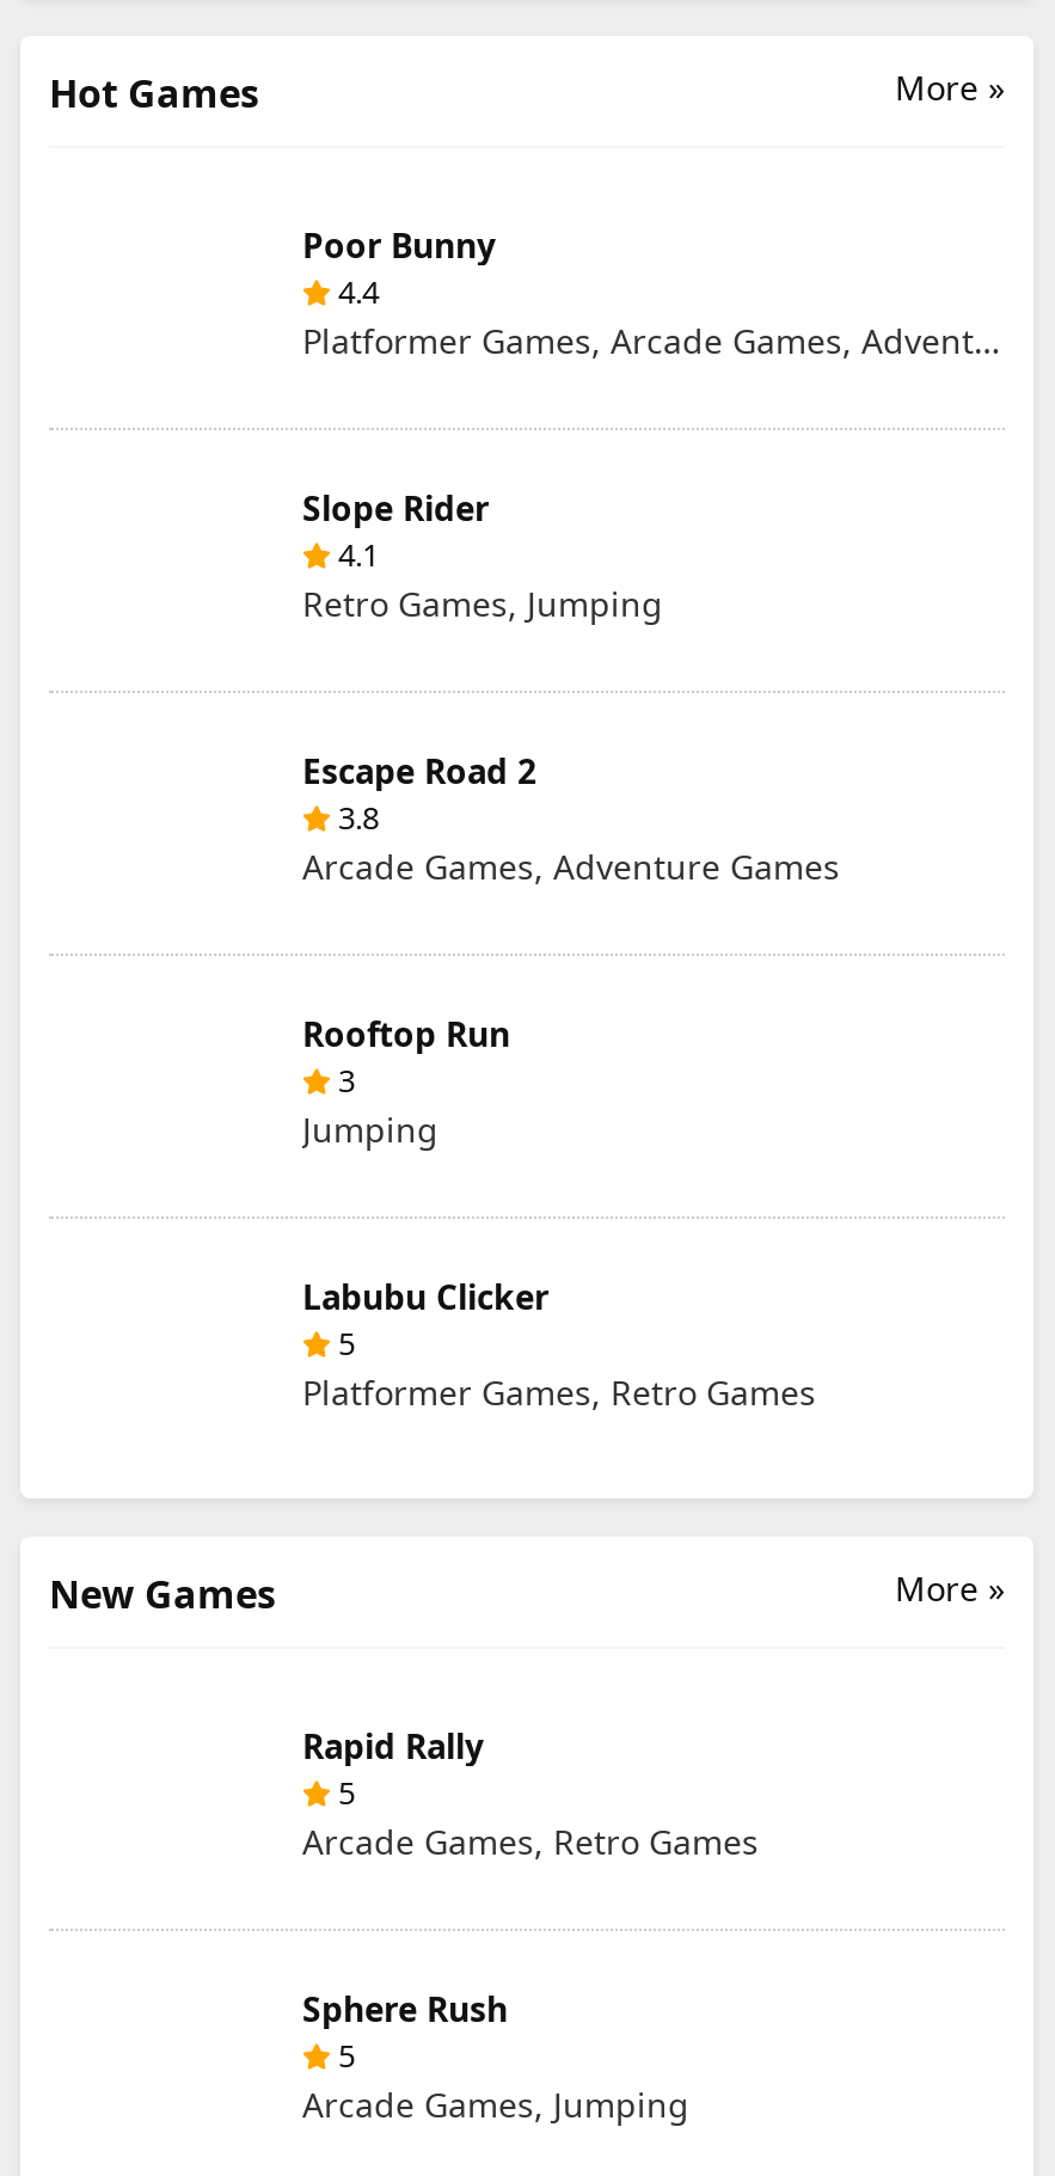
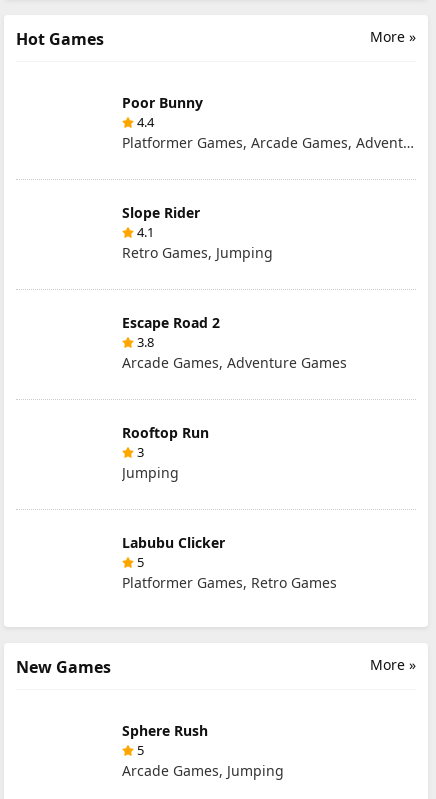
- Rapid Rally
- 5
- Arcade Games, Retro Games
